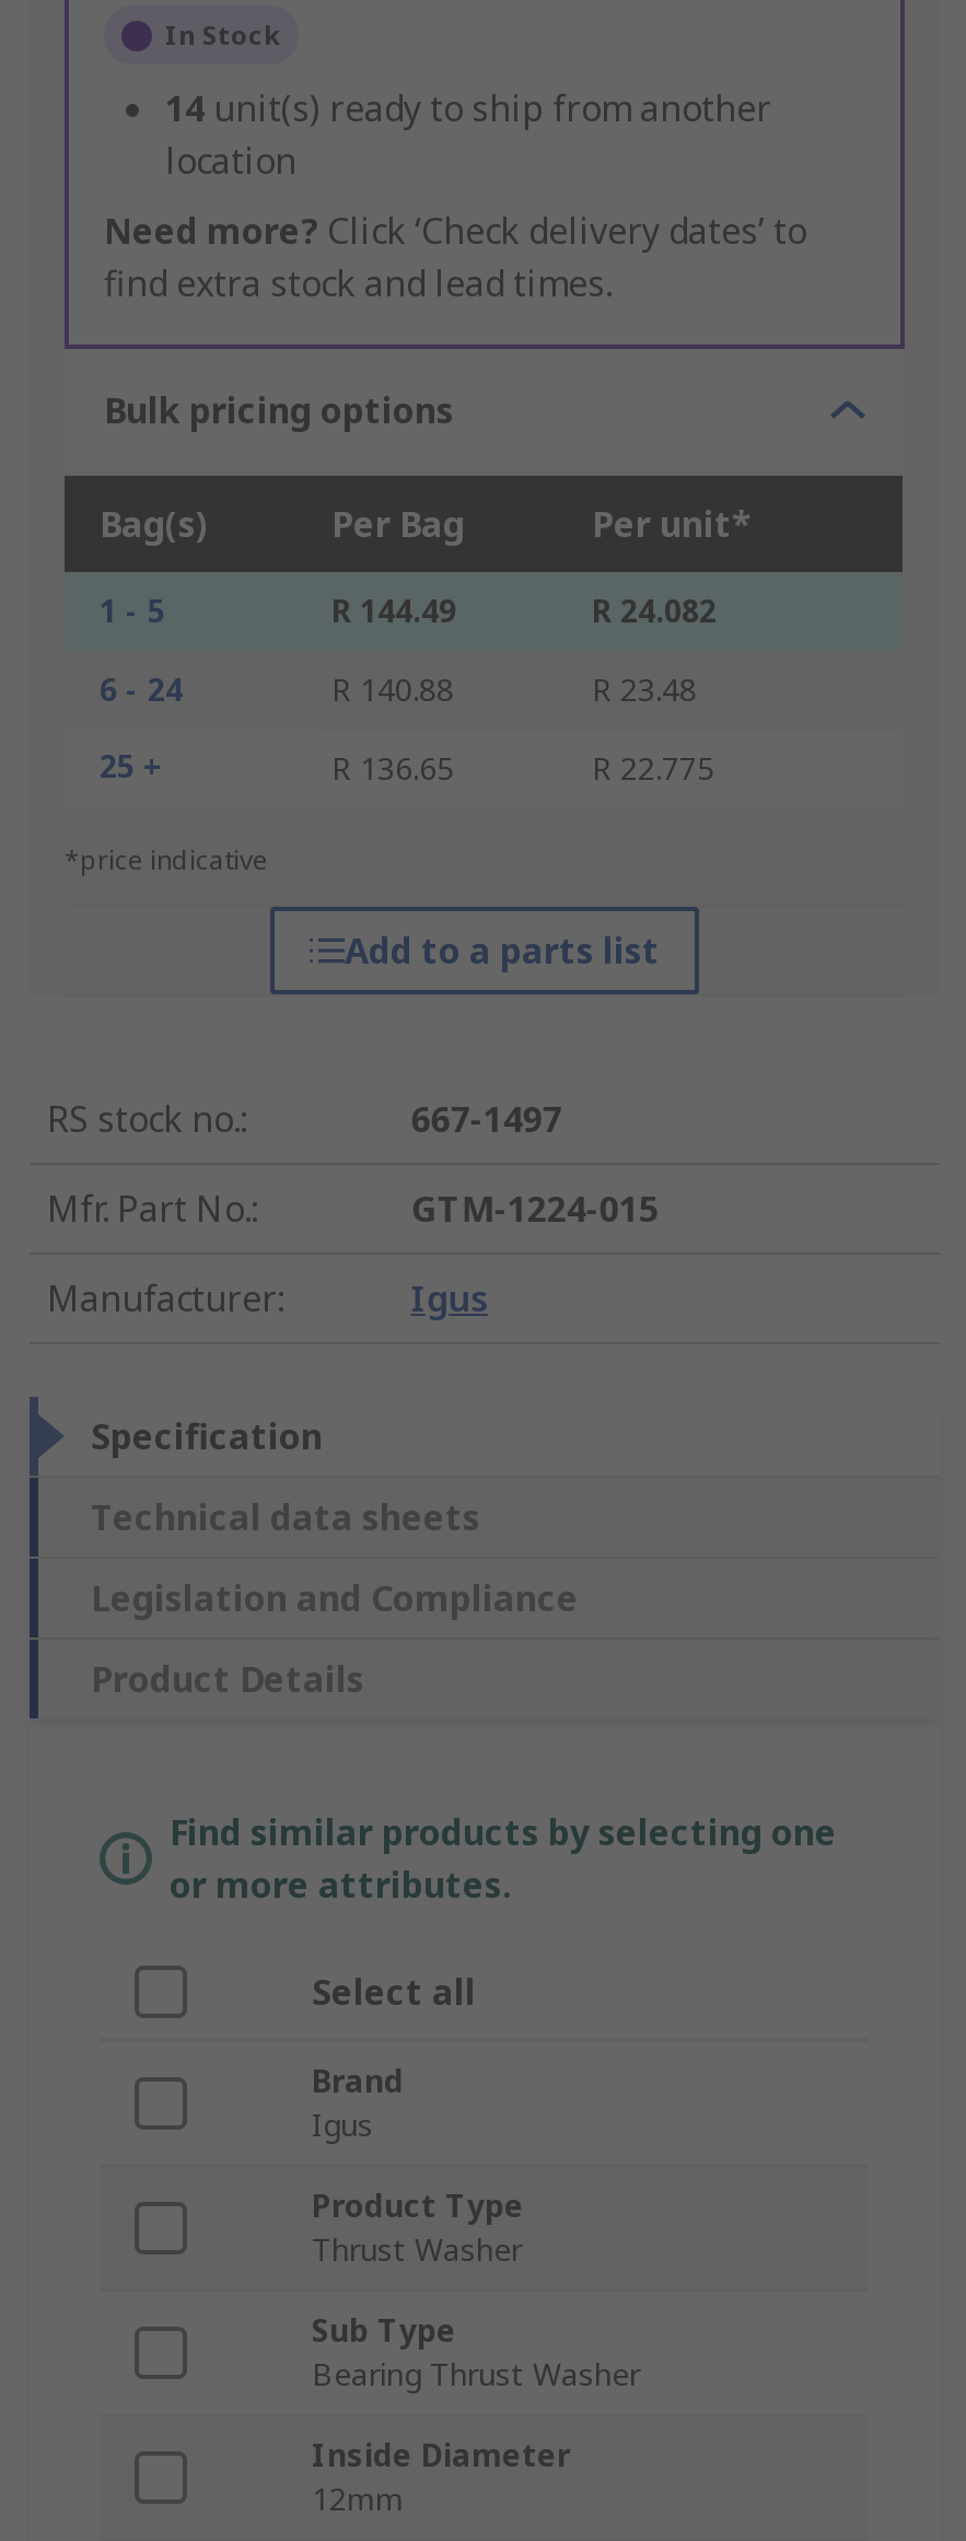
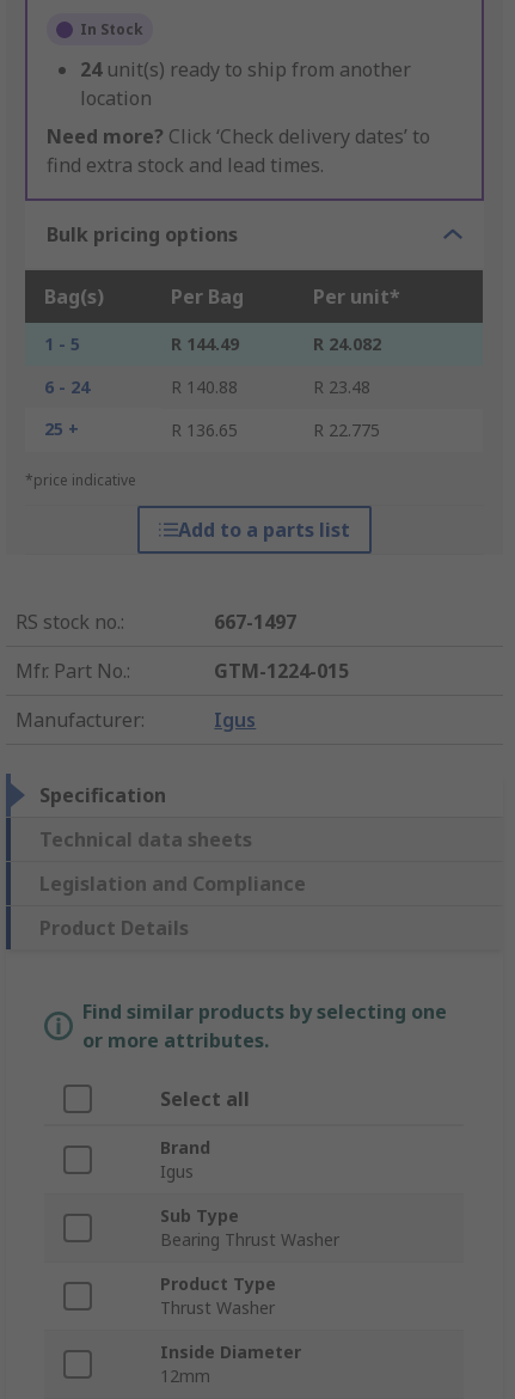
- 14 unit(s) ready to ship from another
+ 24 unit(s) ready to ship from another

moved down: Product Type | Thrust Washer

moved up: Sub Type | Bearing Thrust Washer
